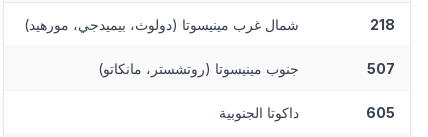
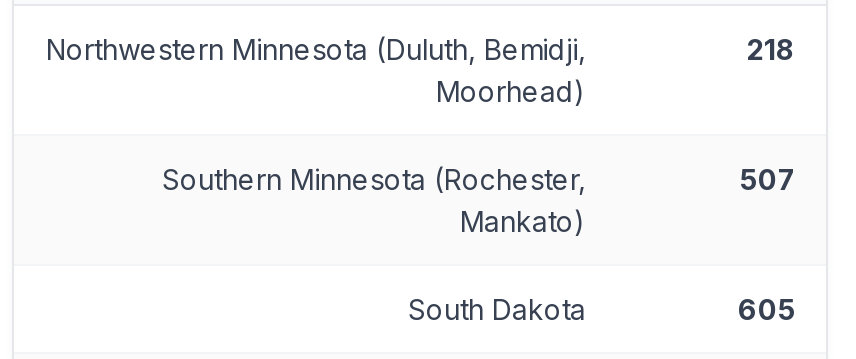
- شمال غرب مينيسوتا (دولوث، بيميدجي، مورهيد)
+ Northwestern Minnesota (Duluth, Bemidji,
+ Moorhead)

- جنوب مينيسوتا (روتشستر، مانكاتو)
+ Southern Minnesota (Rochester,
+ Mankato)

- داكوتا الجنوبية
+ South Dakota
